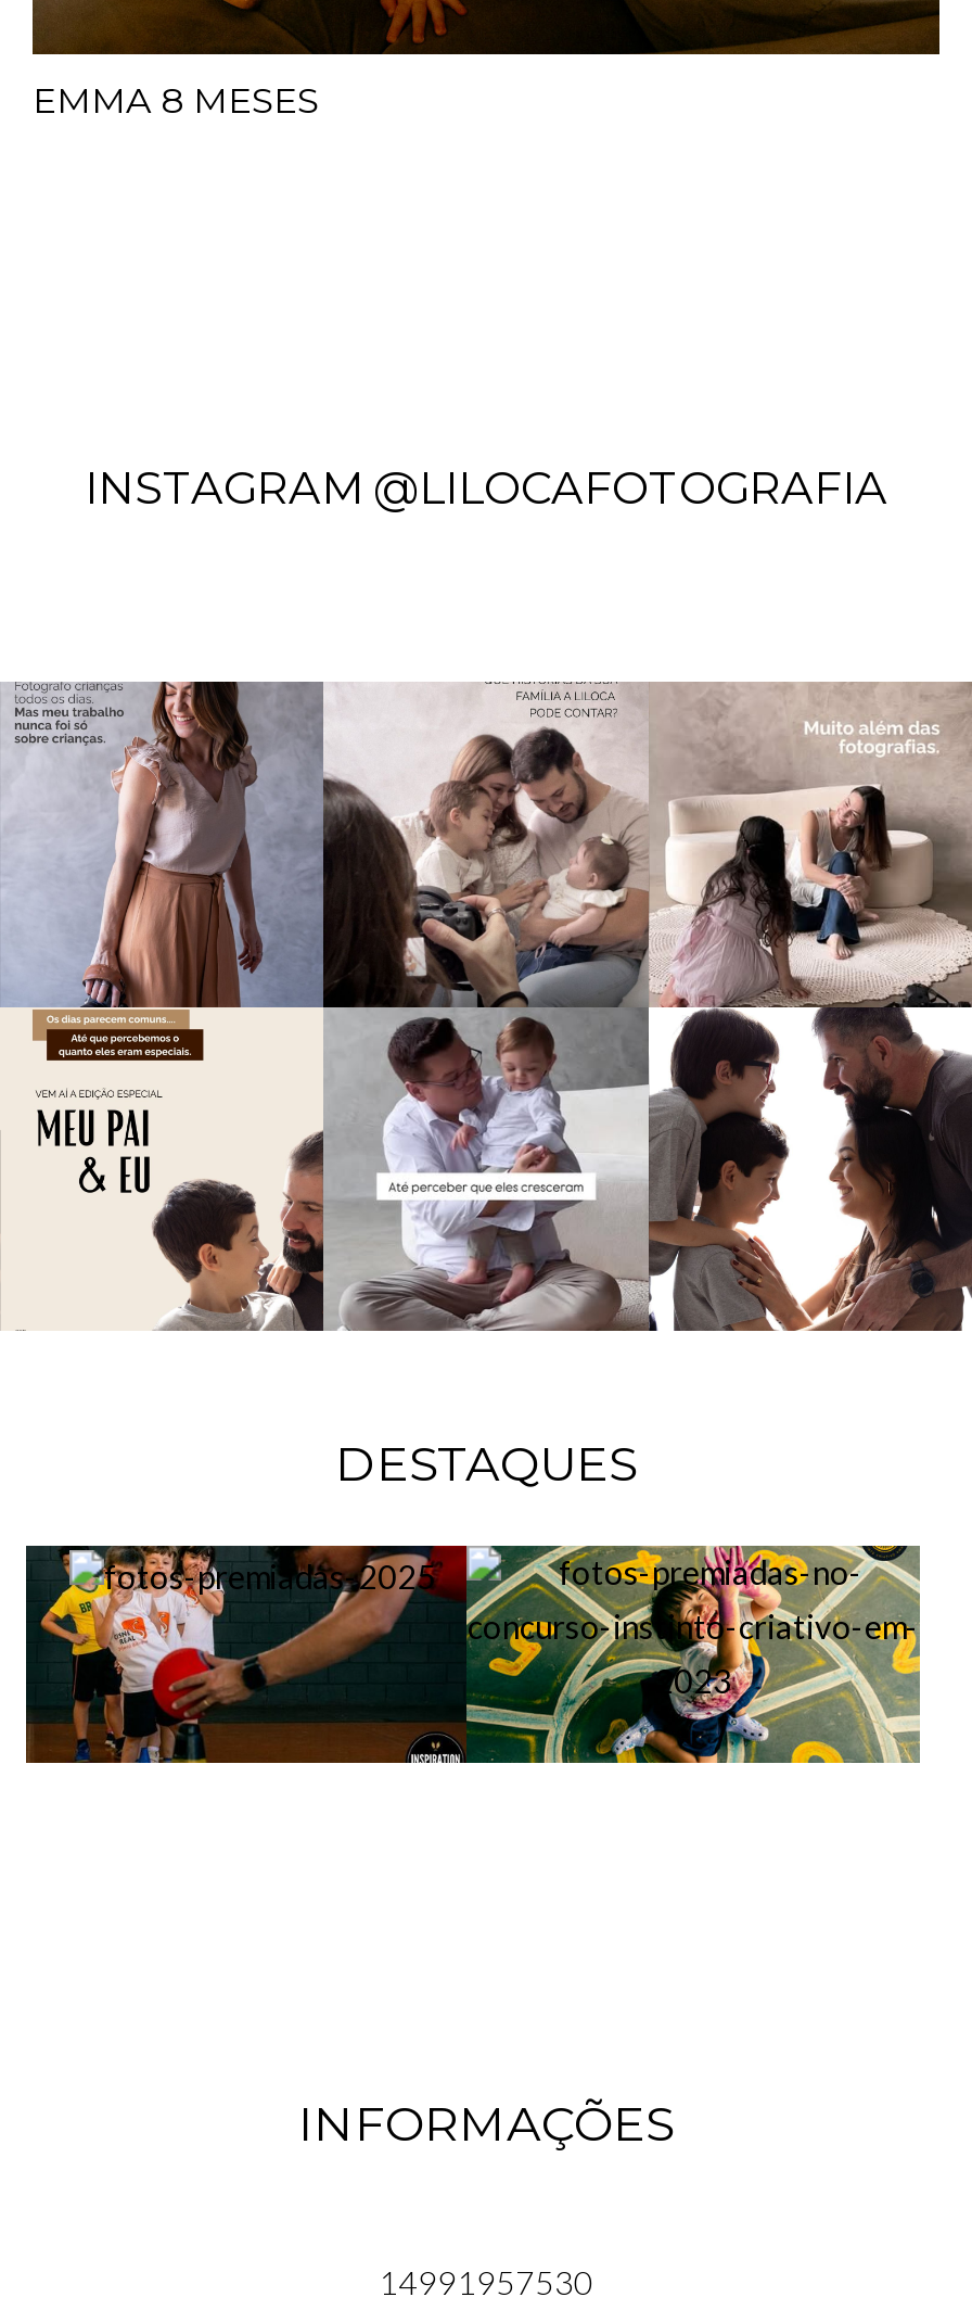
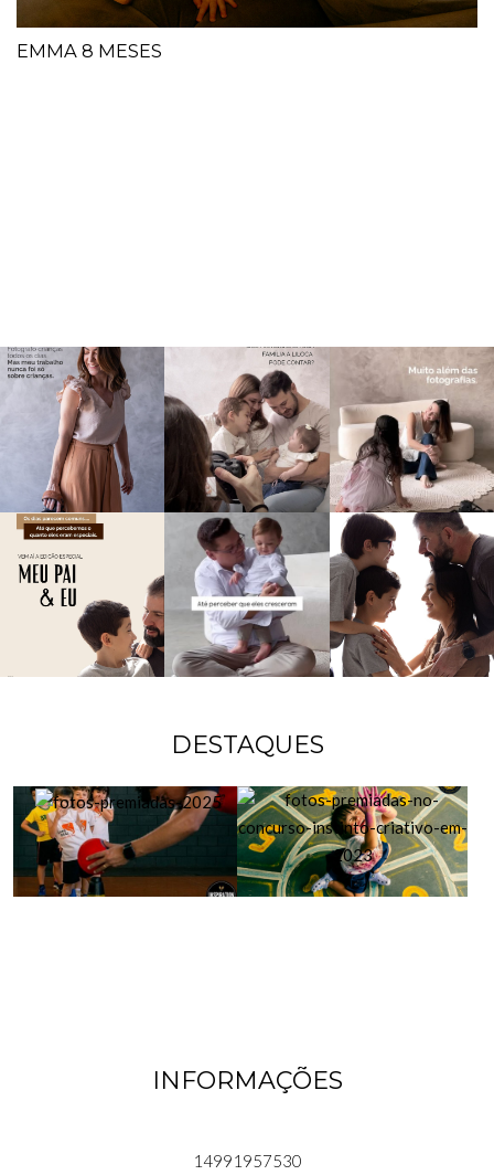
- INSTAGRAM @LILOCAFOTOGRAFIA
